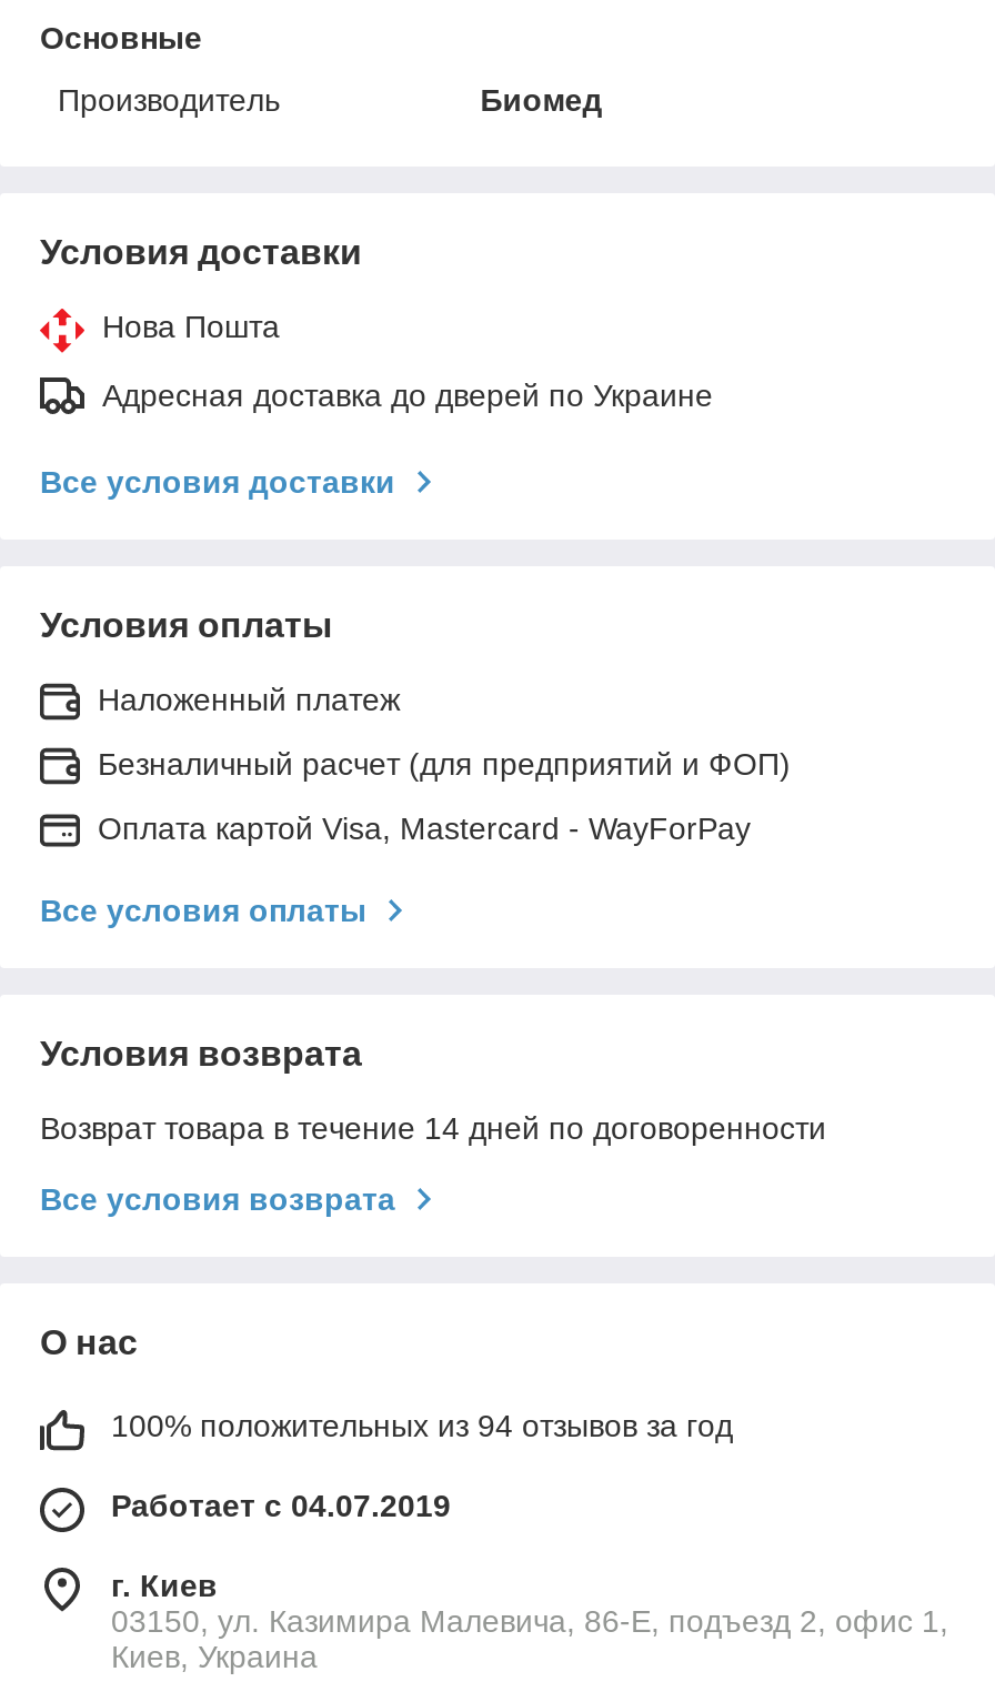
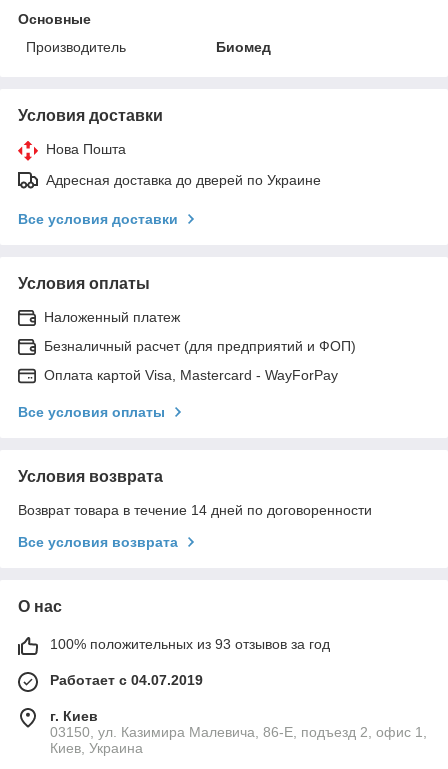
- 100% положительных из 94 отзывов за год
+ 100% положительных из 93 отзывов за год
